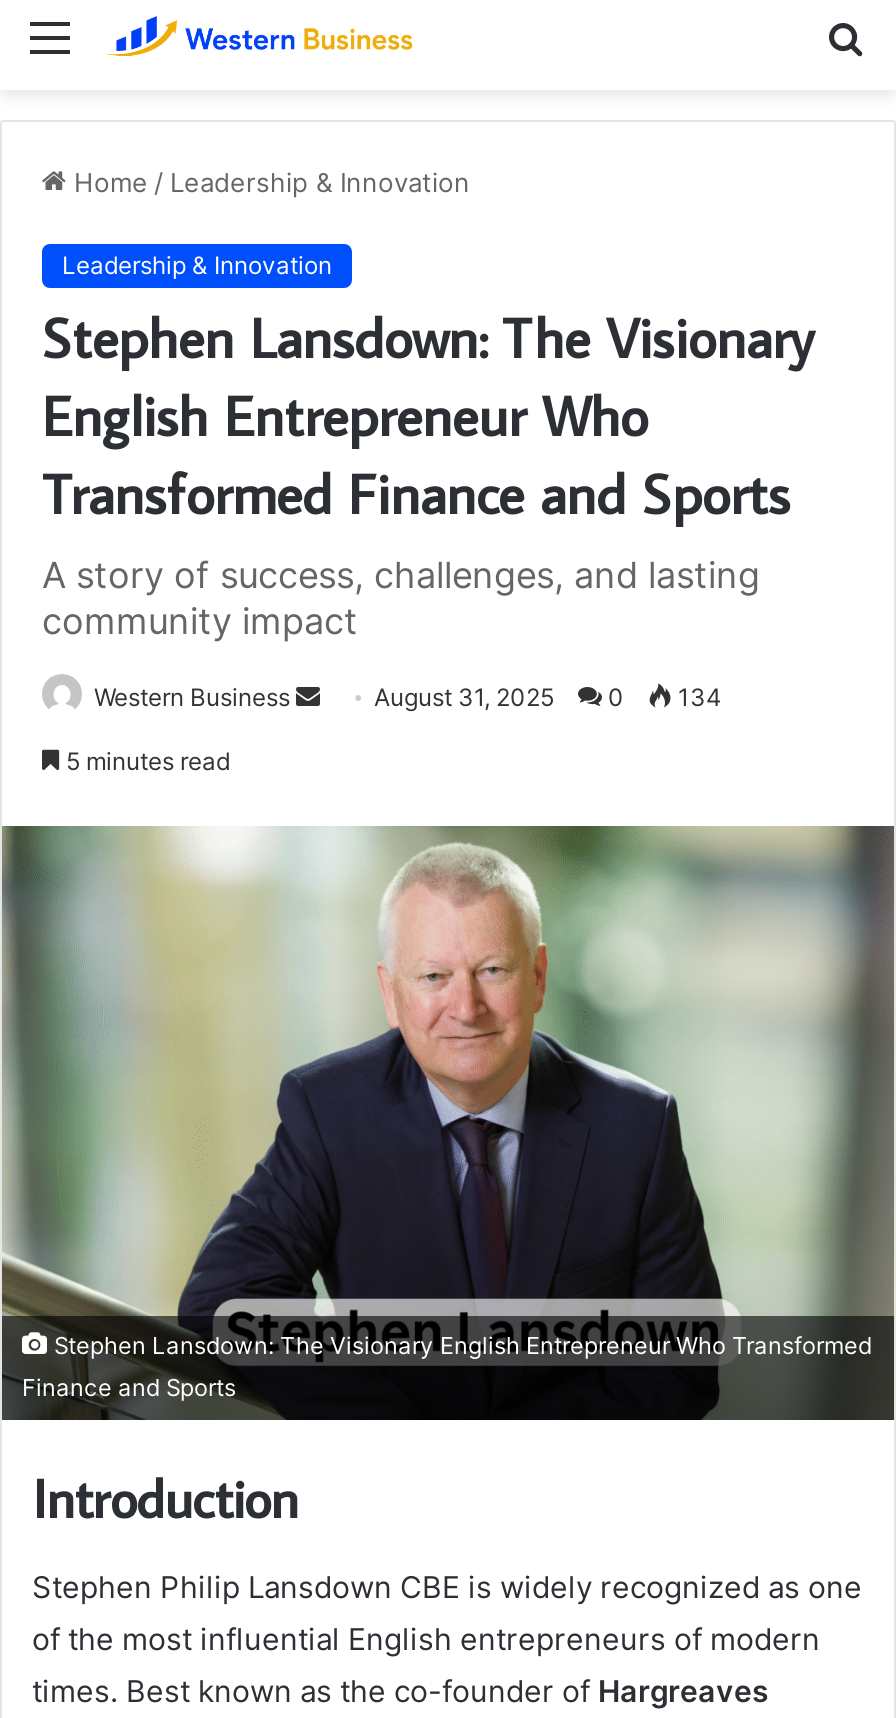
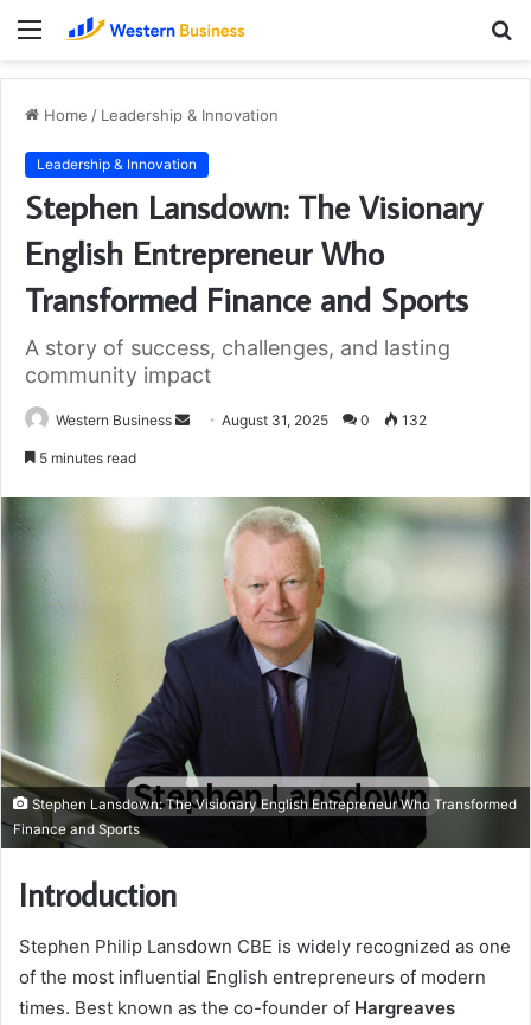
- 134
+ 132
